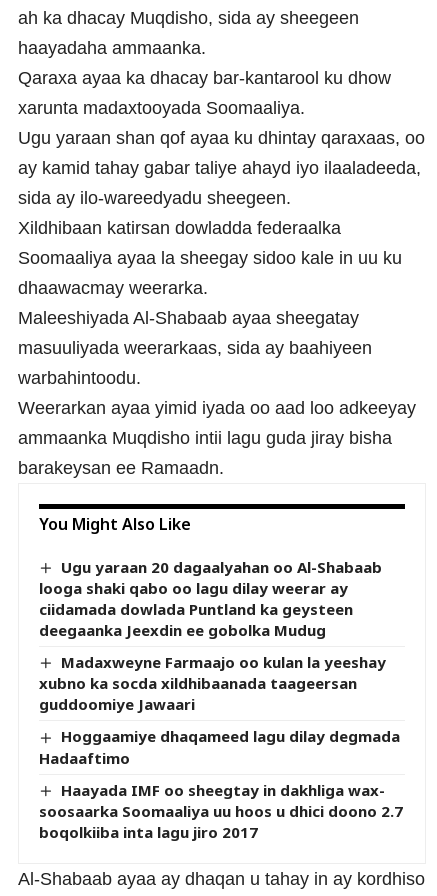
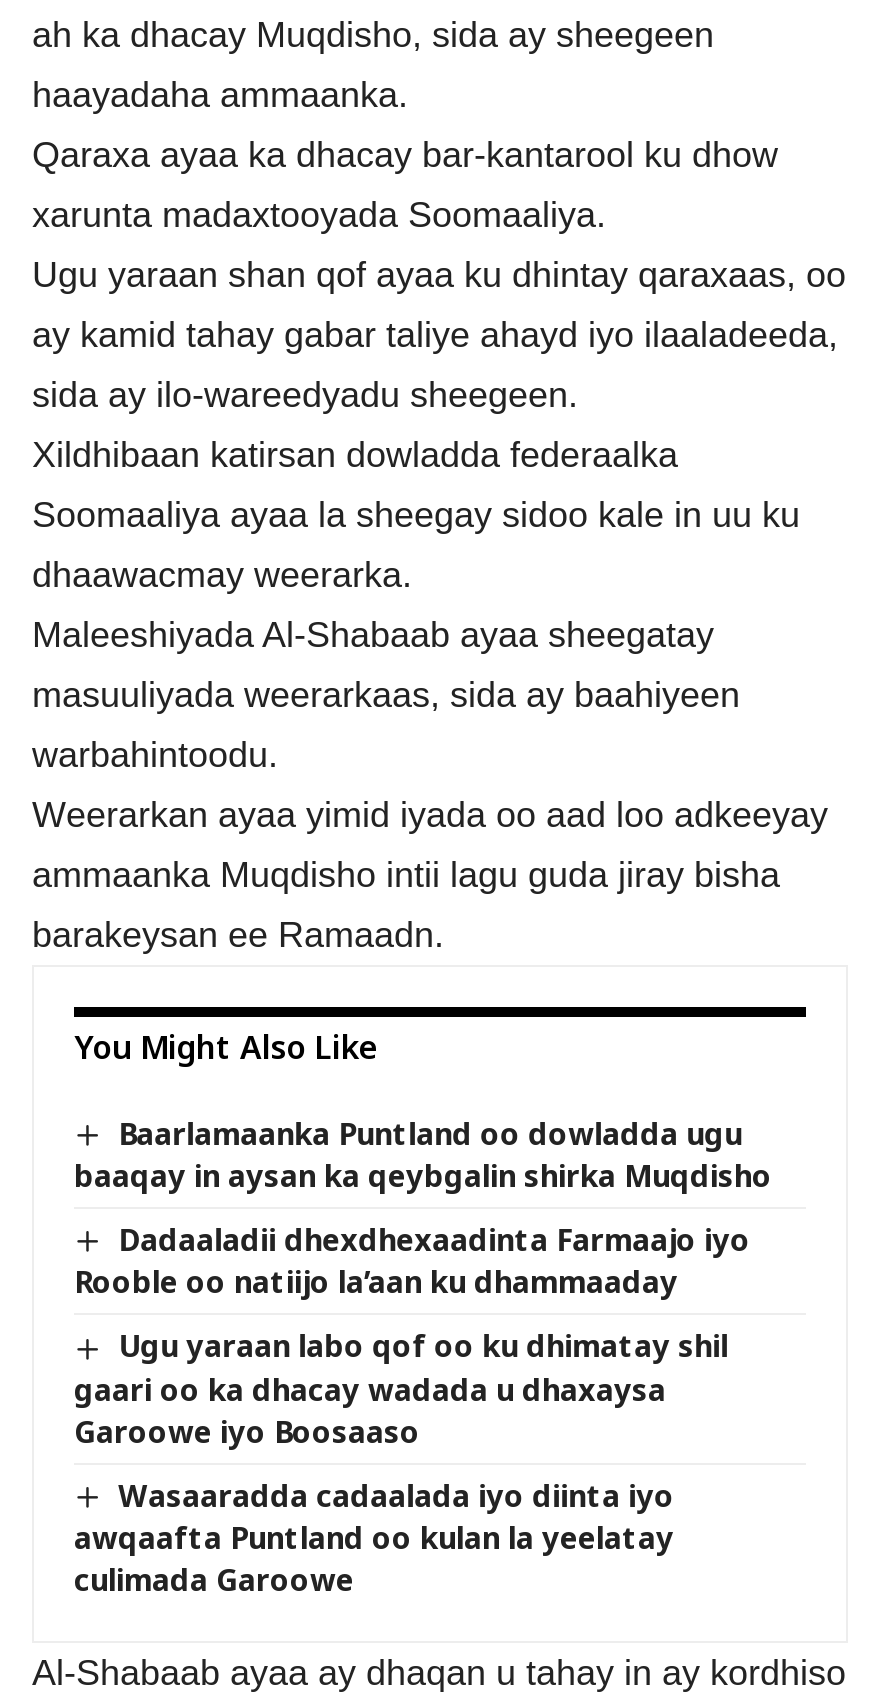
- Ugu yaraan 20 dagaalyahan oo Al-Shabaab
- looga shaki qabo oo lagu dilay weerar ay
- ciidamada dowlada Puntland ka geysteen
- deegaanka Jeexdin ee gobolka Mudug
+ Baarlamaanka Puntland oo dowladda ugu
+ baaqay in aysan ka qeybgalin shirka Muqdisho

- Madaxweyne Farmaajo oo kulan la yeeshay
- xubno ka socda xildhibaanada taageersan
- guddoomiye Jawaari
+ Dadaaladii dhexdhexaadinta Farmaajo iyo
+ Rooble oo natiijo la’aan ku dhammaaday

- Hoggaamiye dhaqameed lagu dilay degmada
- Hadaaftimo
+ Ugu yaraan labo qof oo ku dhimatay shil
+ gaari oo ka dhacay wadada u dhaxaysa
+ Garoowe iyo Boosaaso

- Haayada IMF oo sheegtay in dakhliga wax-
- soosaarka Soomaaliya uu hoos u dhici doono 2.7
- boqolkiiba inta lagu jiro 2017
+ Wasaaradda cadaalada iyo diinta iyo
+ awqaafta Puntland oo kulan la yeelatay
+ culimada Garoowe
